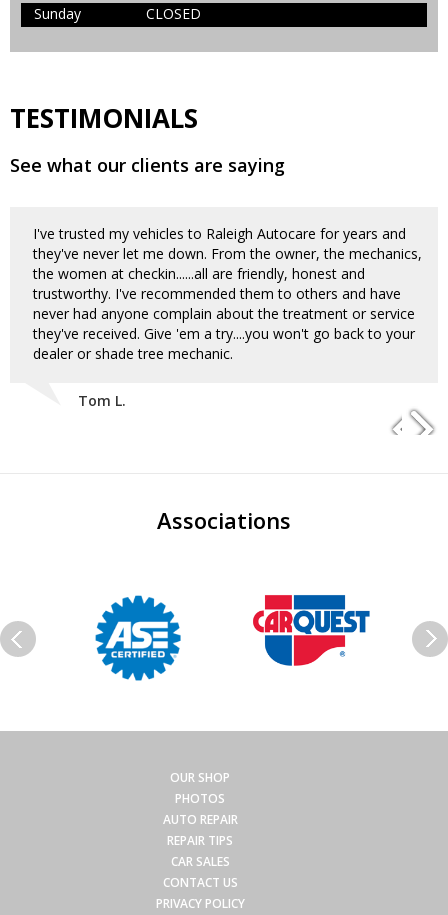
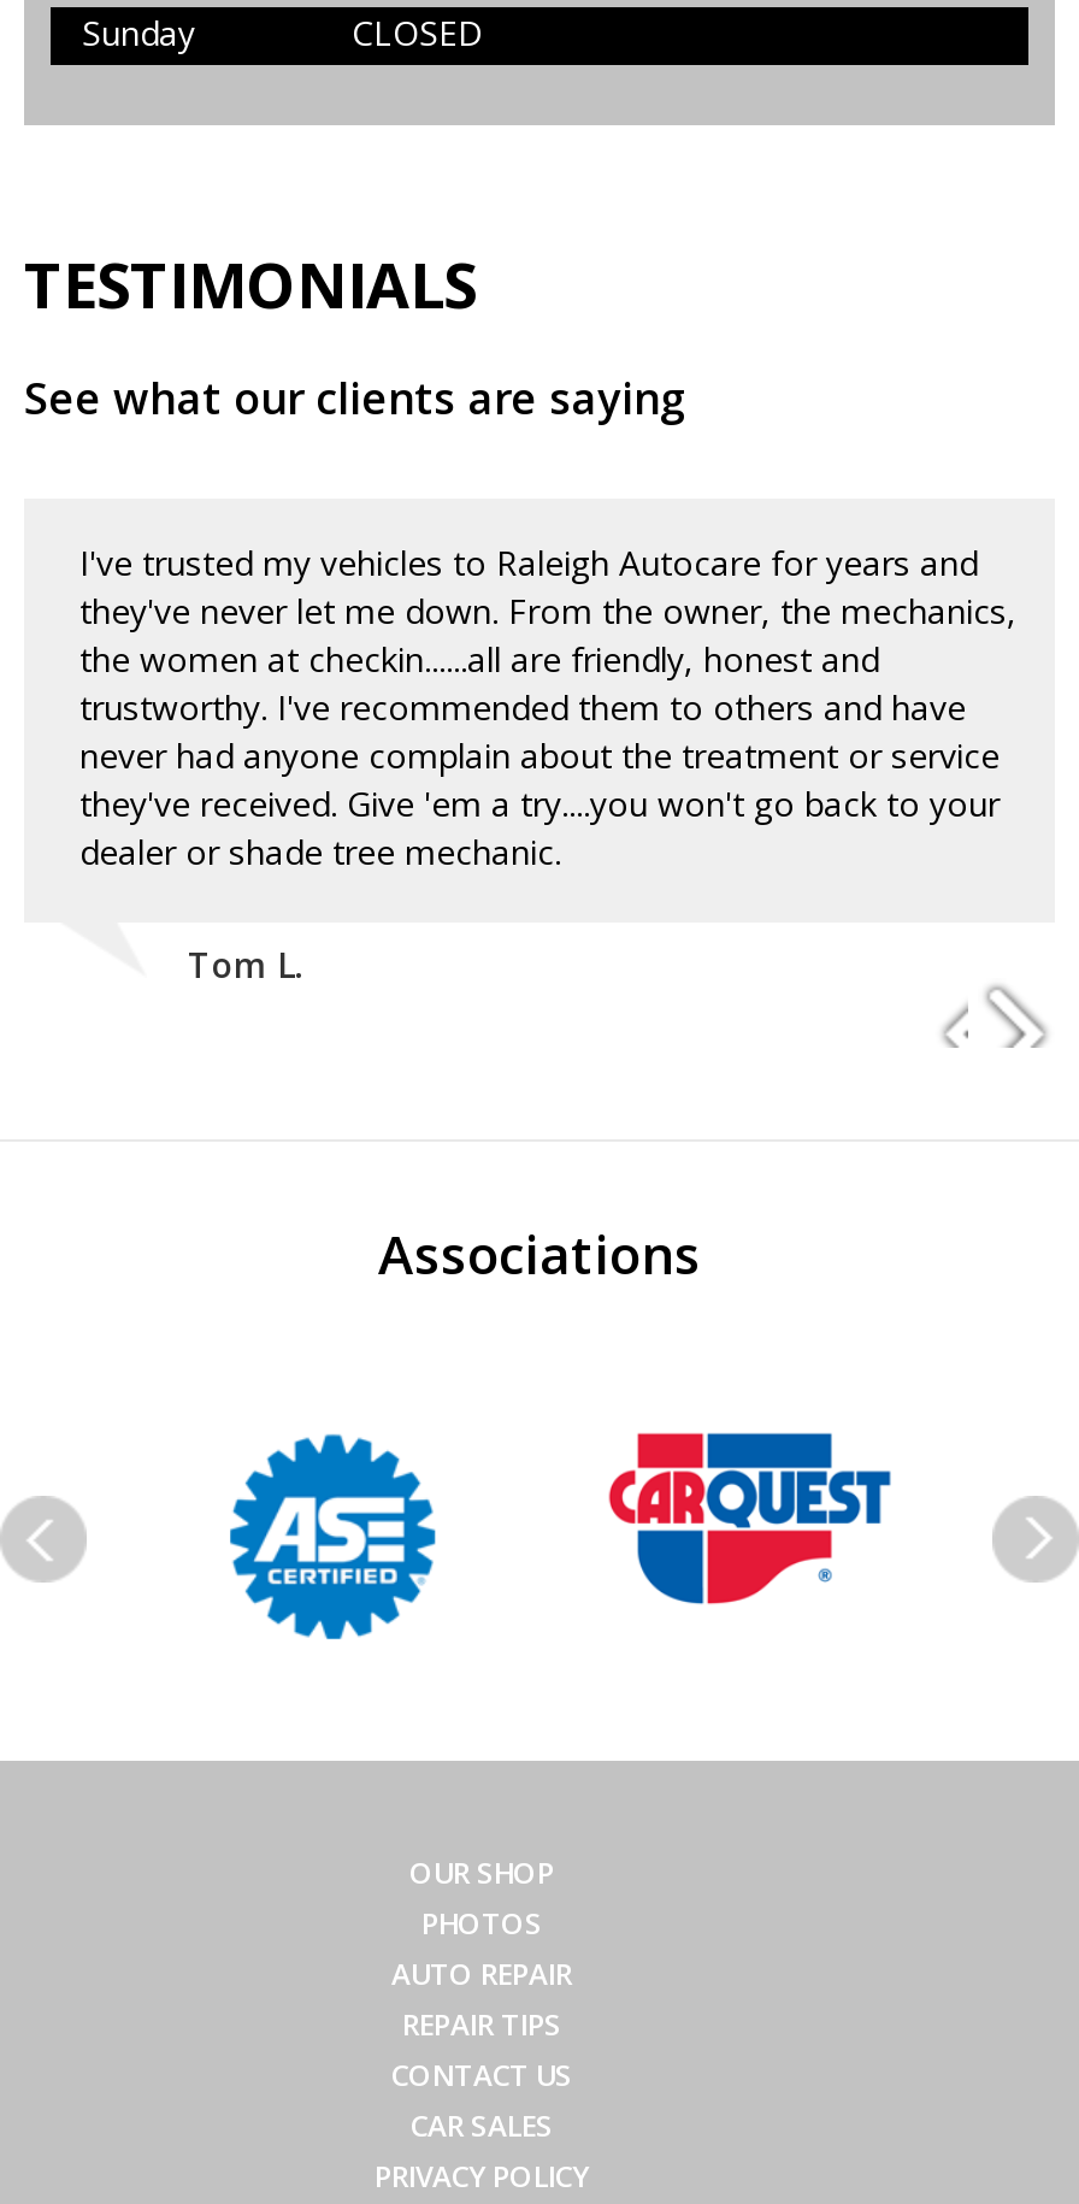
moved down: CAR SALES

moved up: CONTACT US
